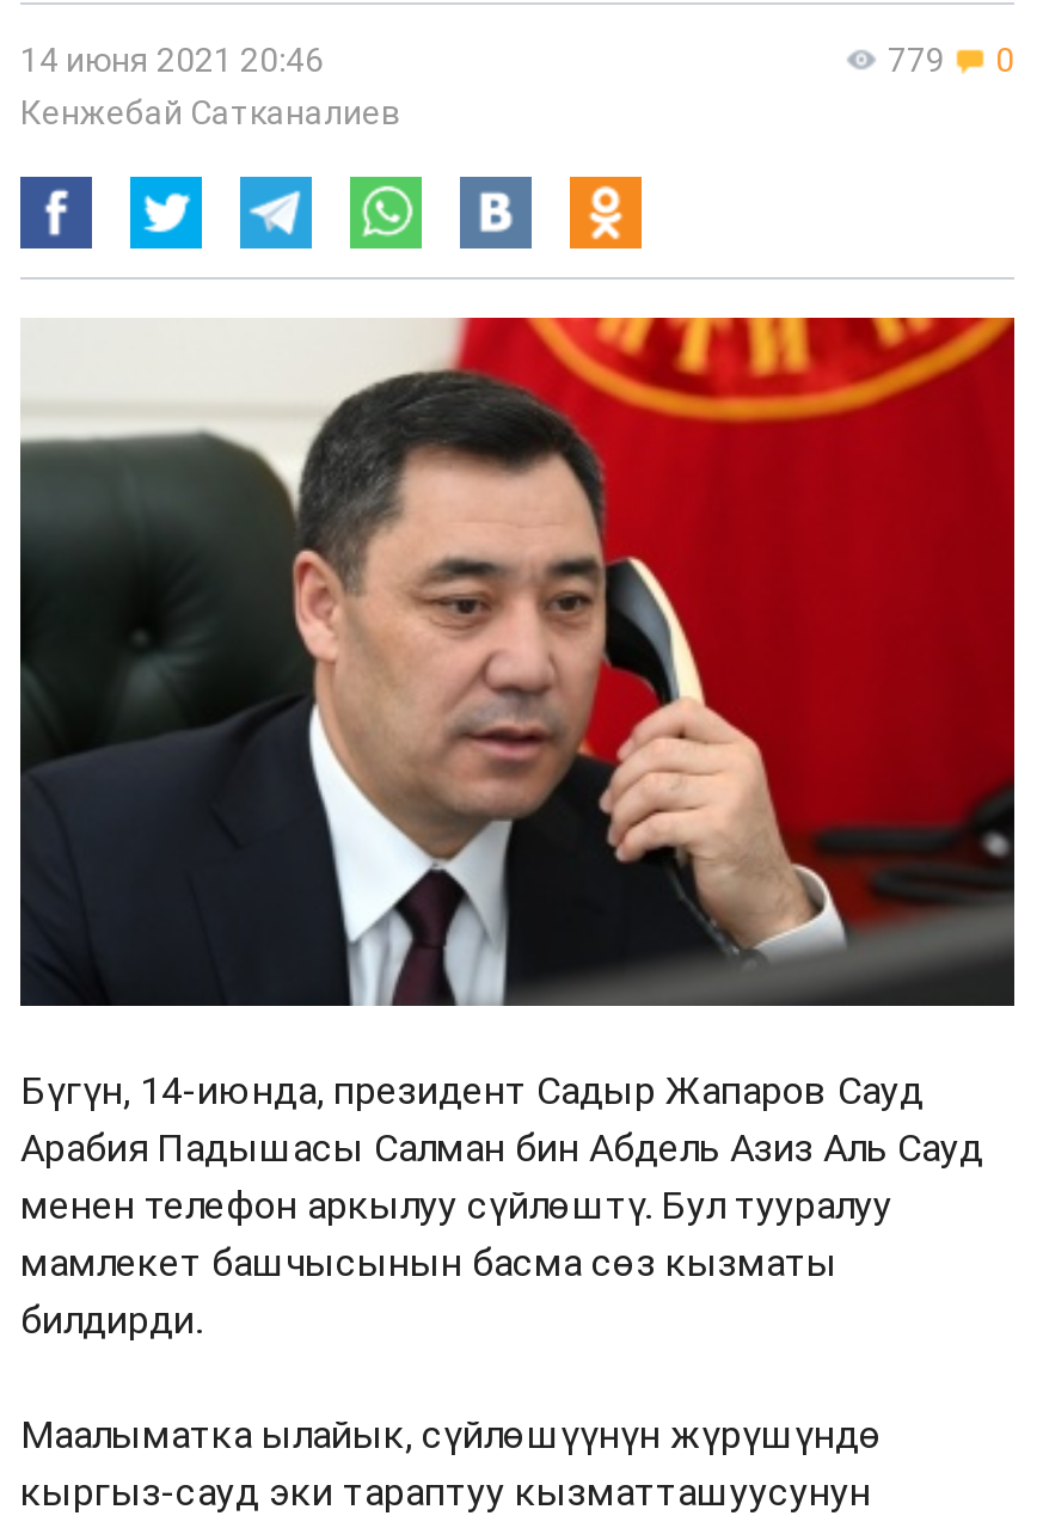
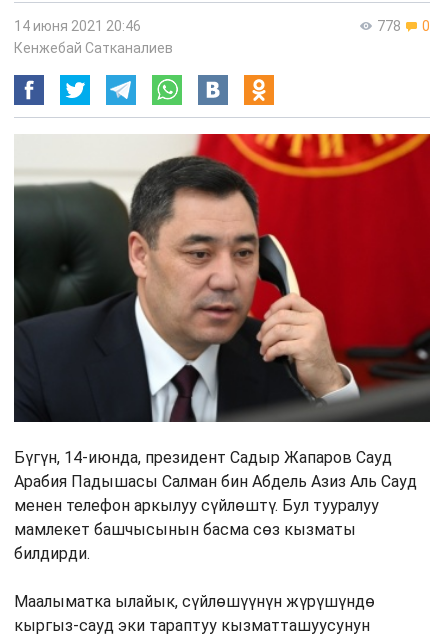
- 779 0
+ 778 0
